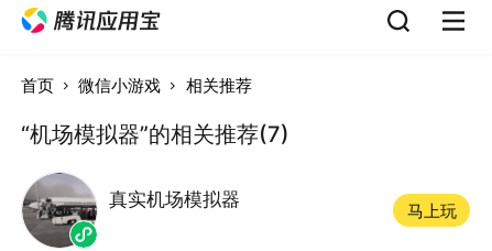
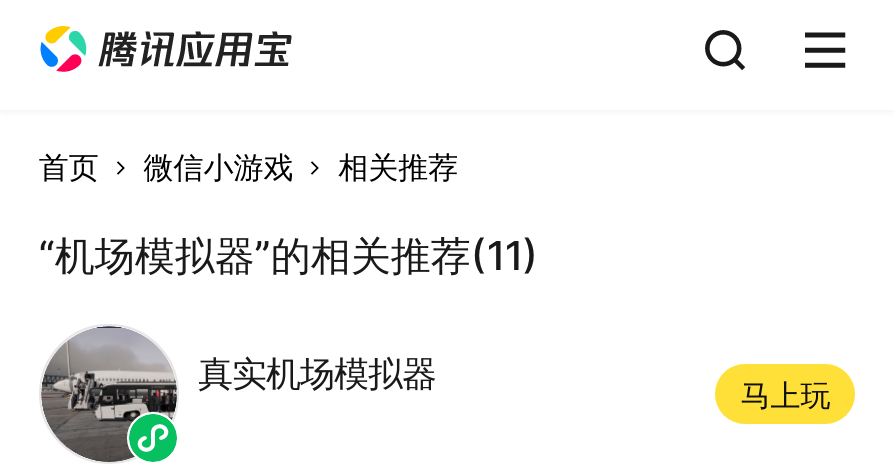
- “机场模拟器”的相关推荐(7)
+ “机场模拟器”的相关推荐(11)
